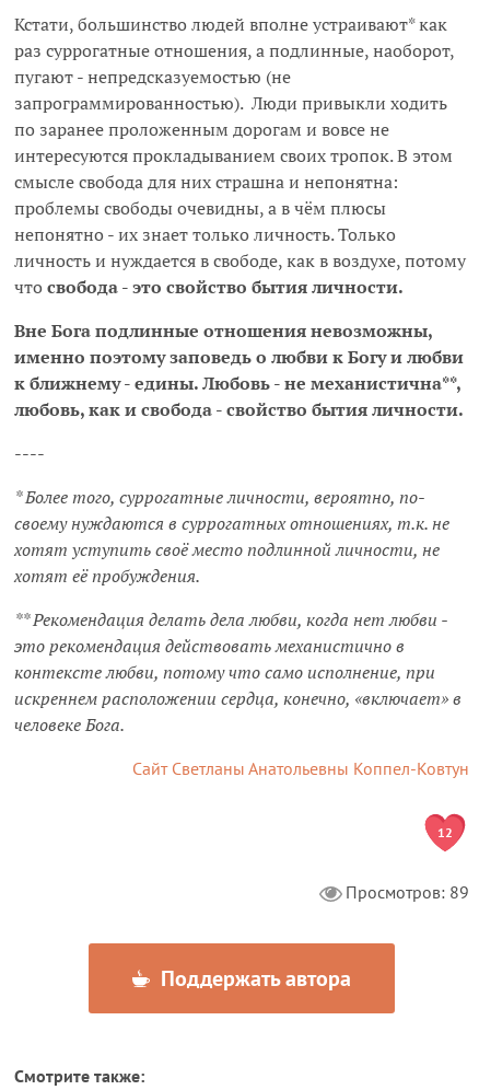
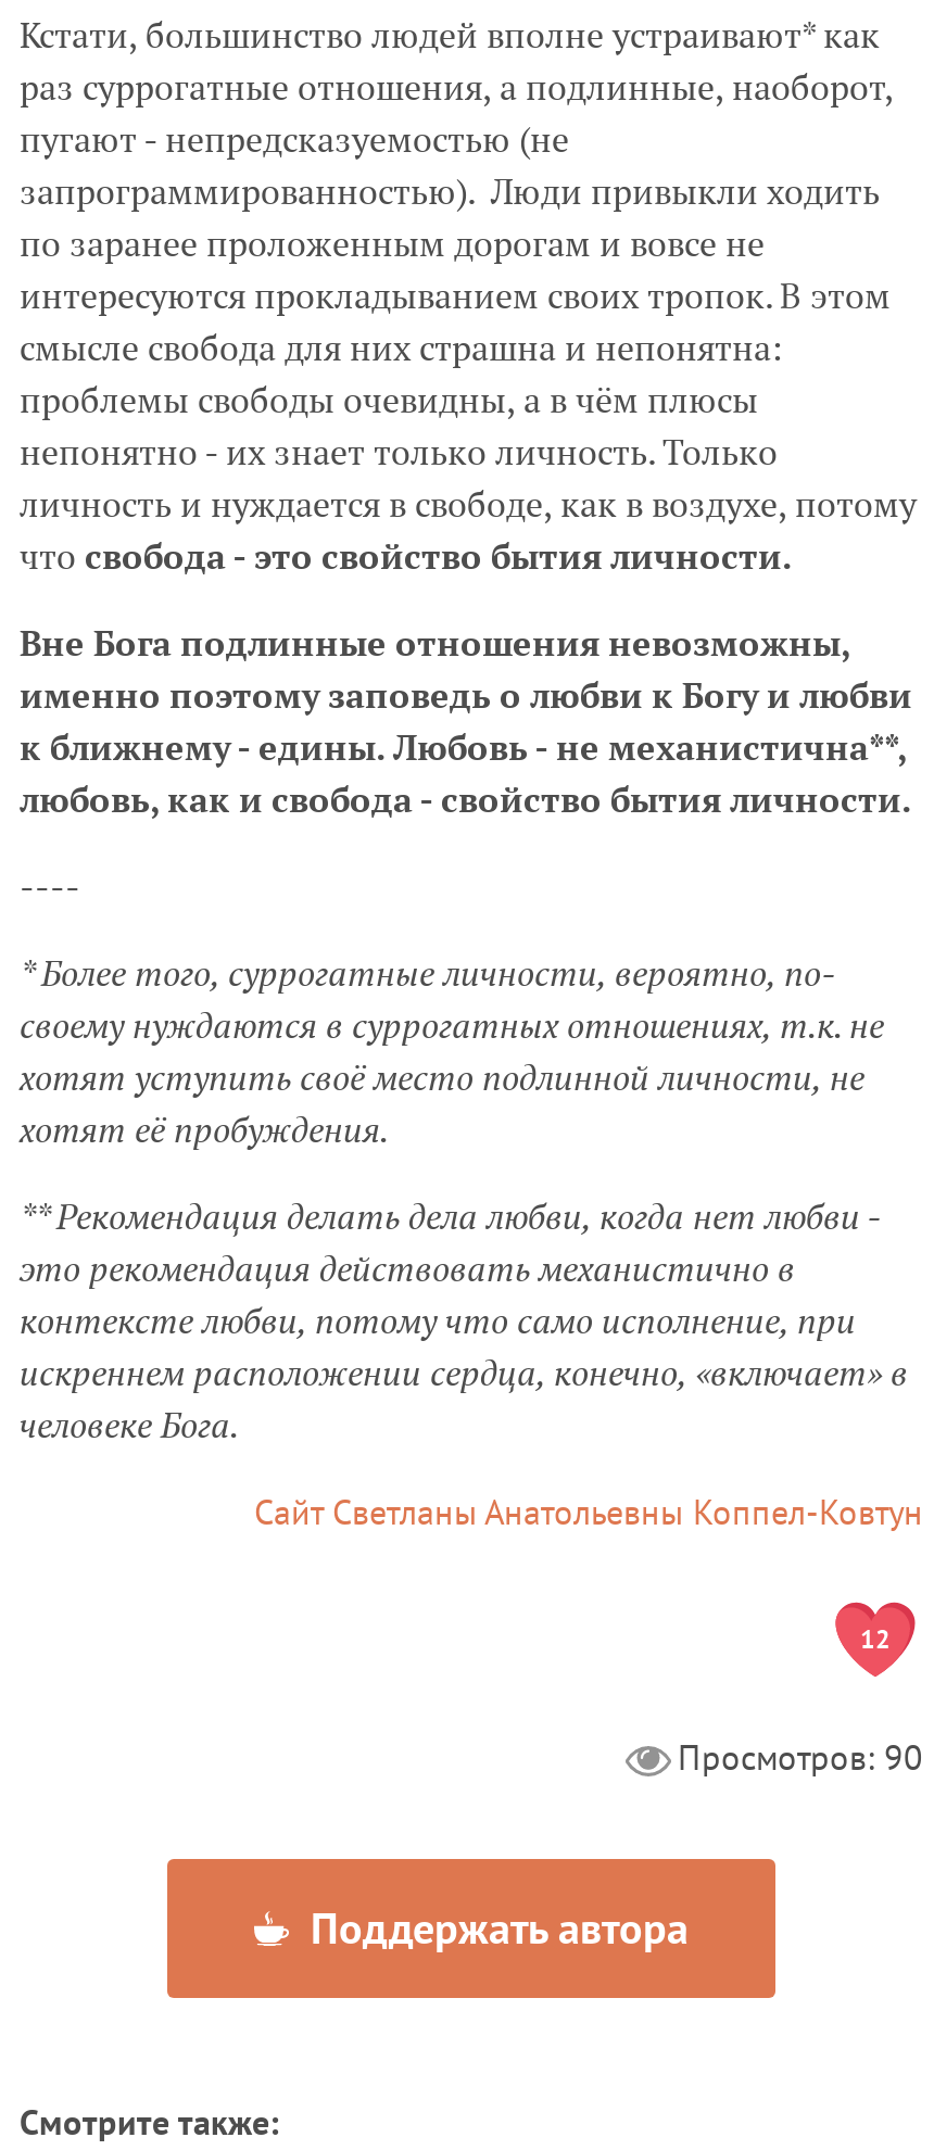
- Просмотров: 89
+ Просмотров: 90
